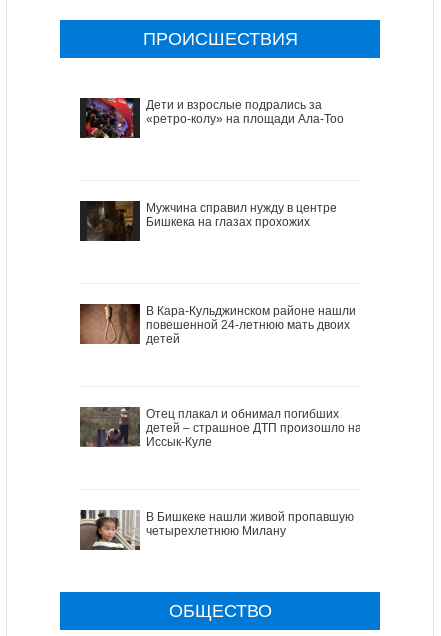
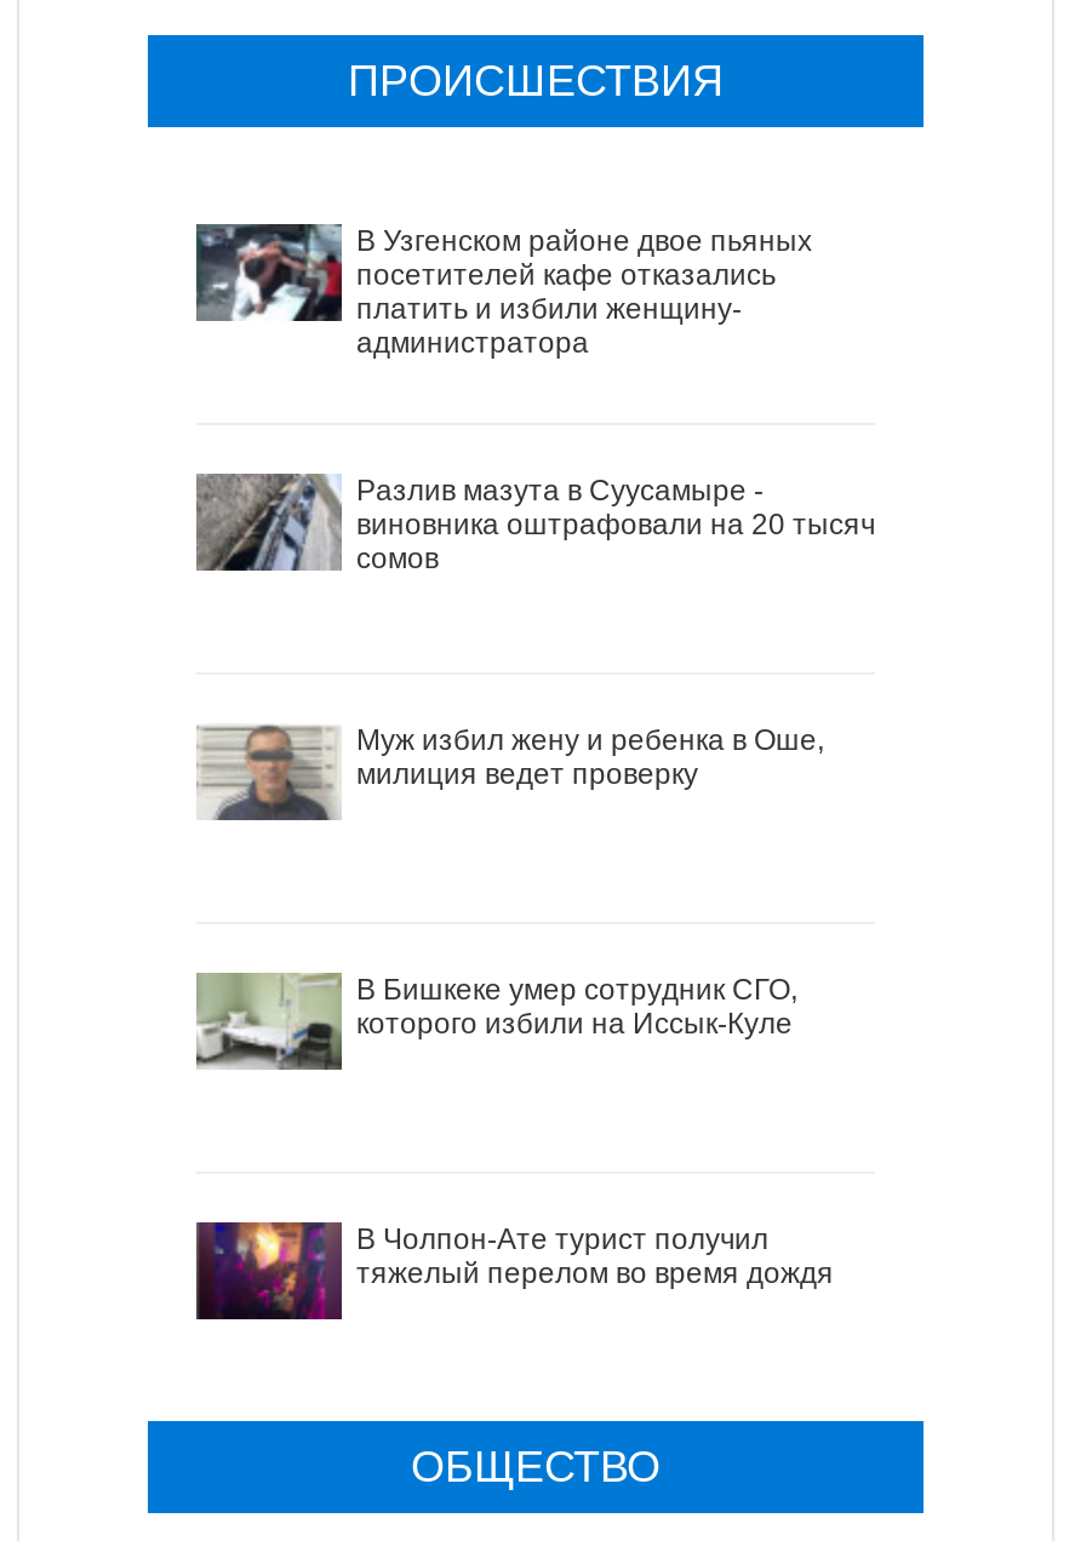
- [image]
- Дети и взрослые подрались за
- «ретро-колу» на площади Ала-Тоо
+ [image]
+ В Узгенском районе двое пьяных
+ посетителей кафе отказались
+ платить и избили женщину-
+ администратора

- [image]
- Мужчина справил нужду в центре
- Бишкека на глазах прохожих
+ [image]
+ Разлив мазута в Суусамыре -
+ виновника оштрафовали на 20 тысяч
+ сомов

- [image]
- В Кара-Кульджинском районе нашли
- повешенной 24-летнюю мать двоих
- детей
+ [image]
+ Муж избил жену и ребенка в Оше,
+ милиция ведет проверку

- [image]
- Отец плакал и обнимал погибших
- детей – страшное ДТП произошло на
- Иссык-Куле
+ [image]
+ В Бишкеке умер сотрудник СГО,
+ которого избили на Иссык-Куле

- [image]
- В Бишкеке нашли живой пропавшую
- четырехлетнюю Милану
+ [image]
+ В Чолпон-Ате турист получил
+ тяжелый перелом во время дождя
